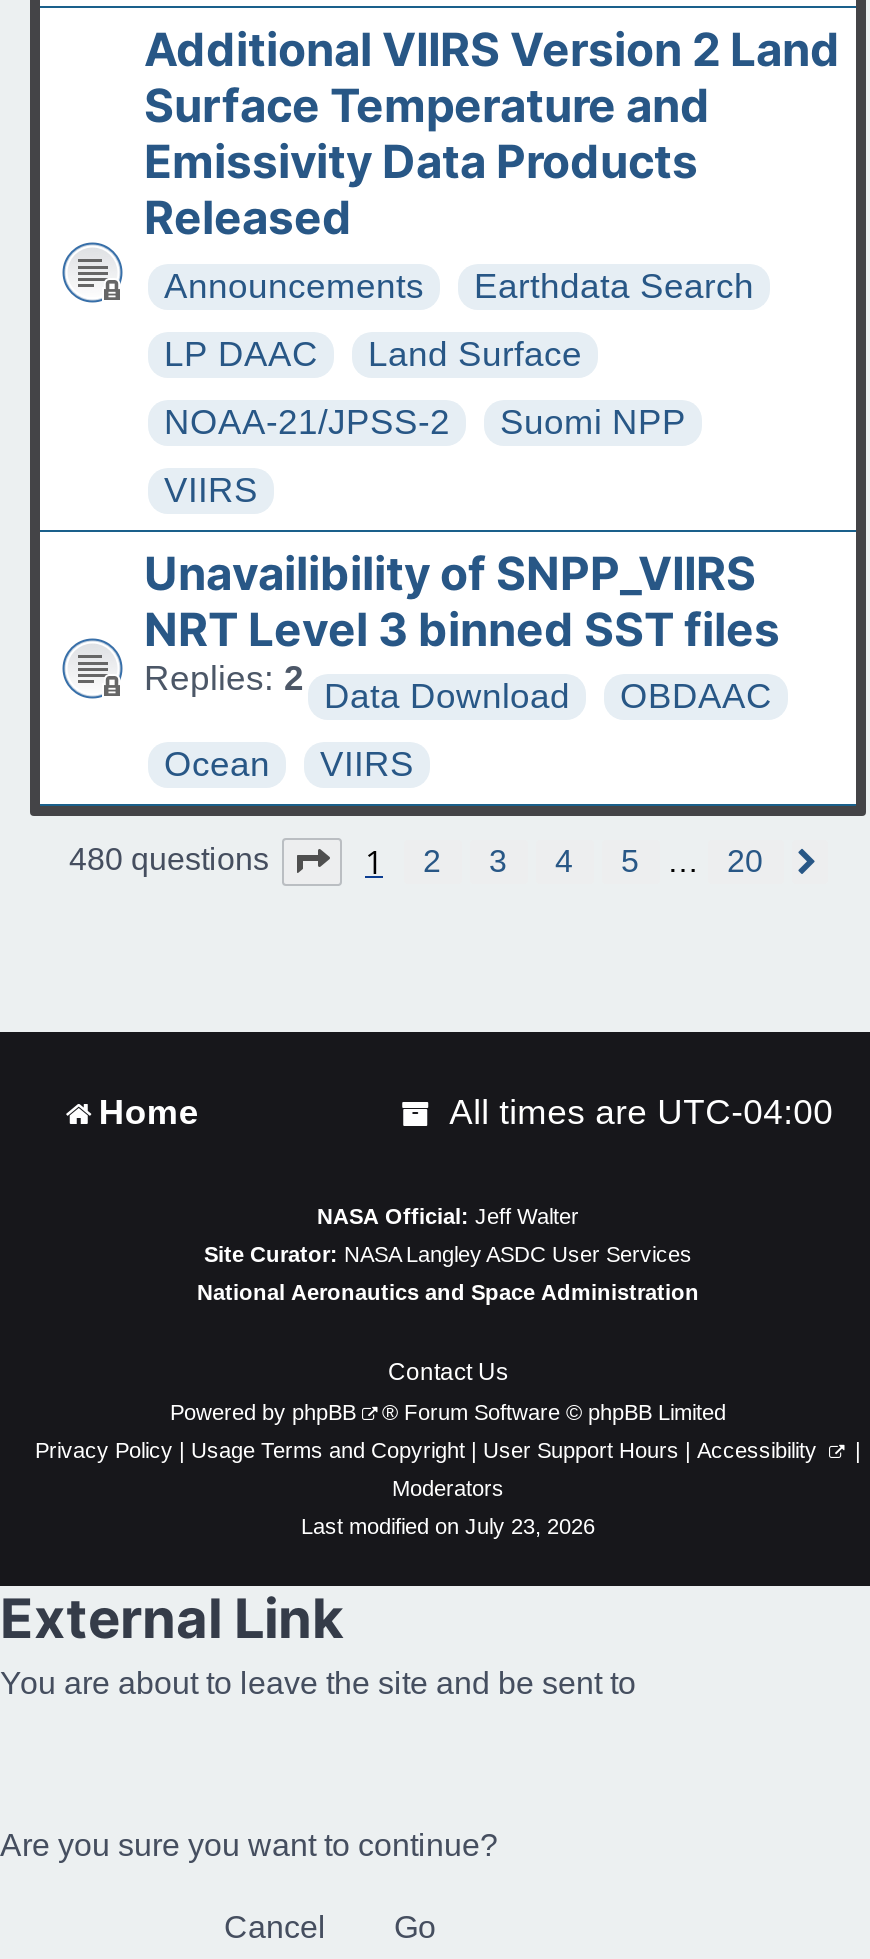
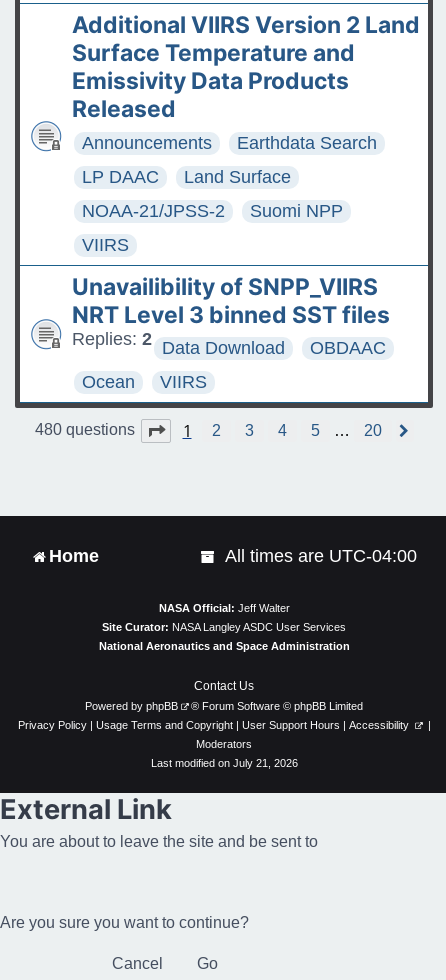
- Last modified on July 23, 2026
+ Last modified on July 21, 2026
